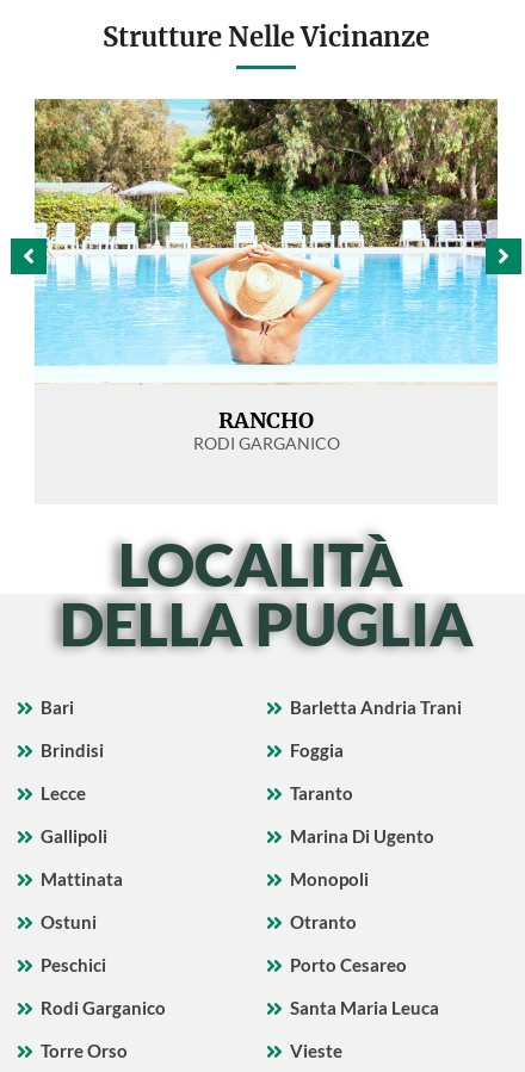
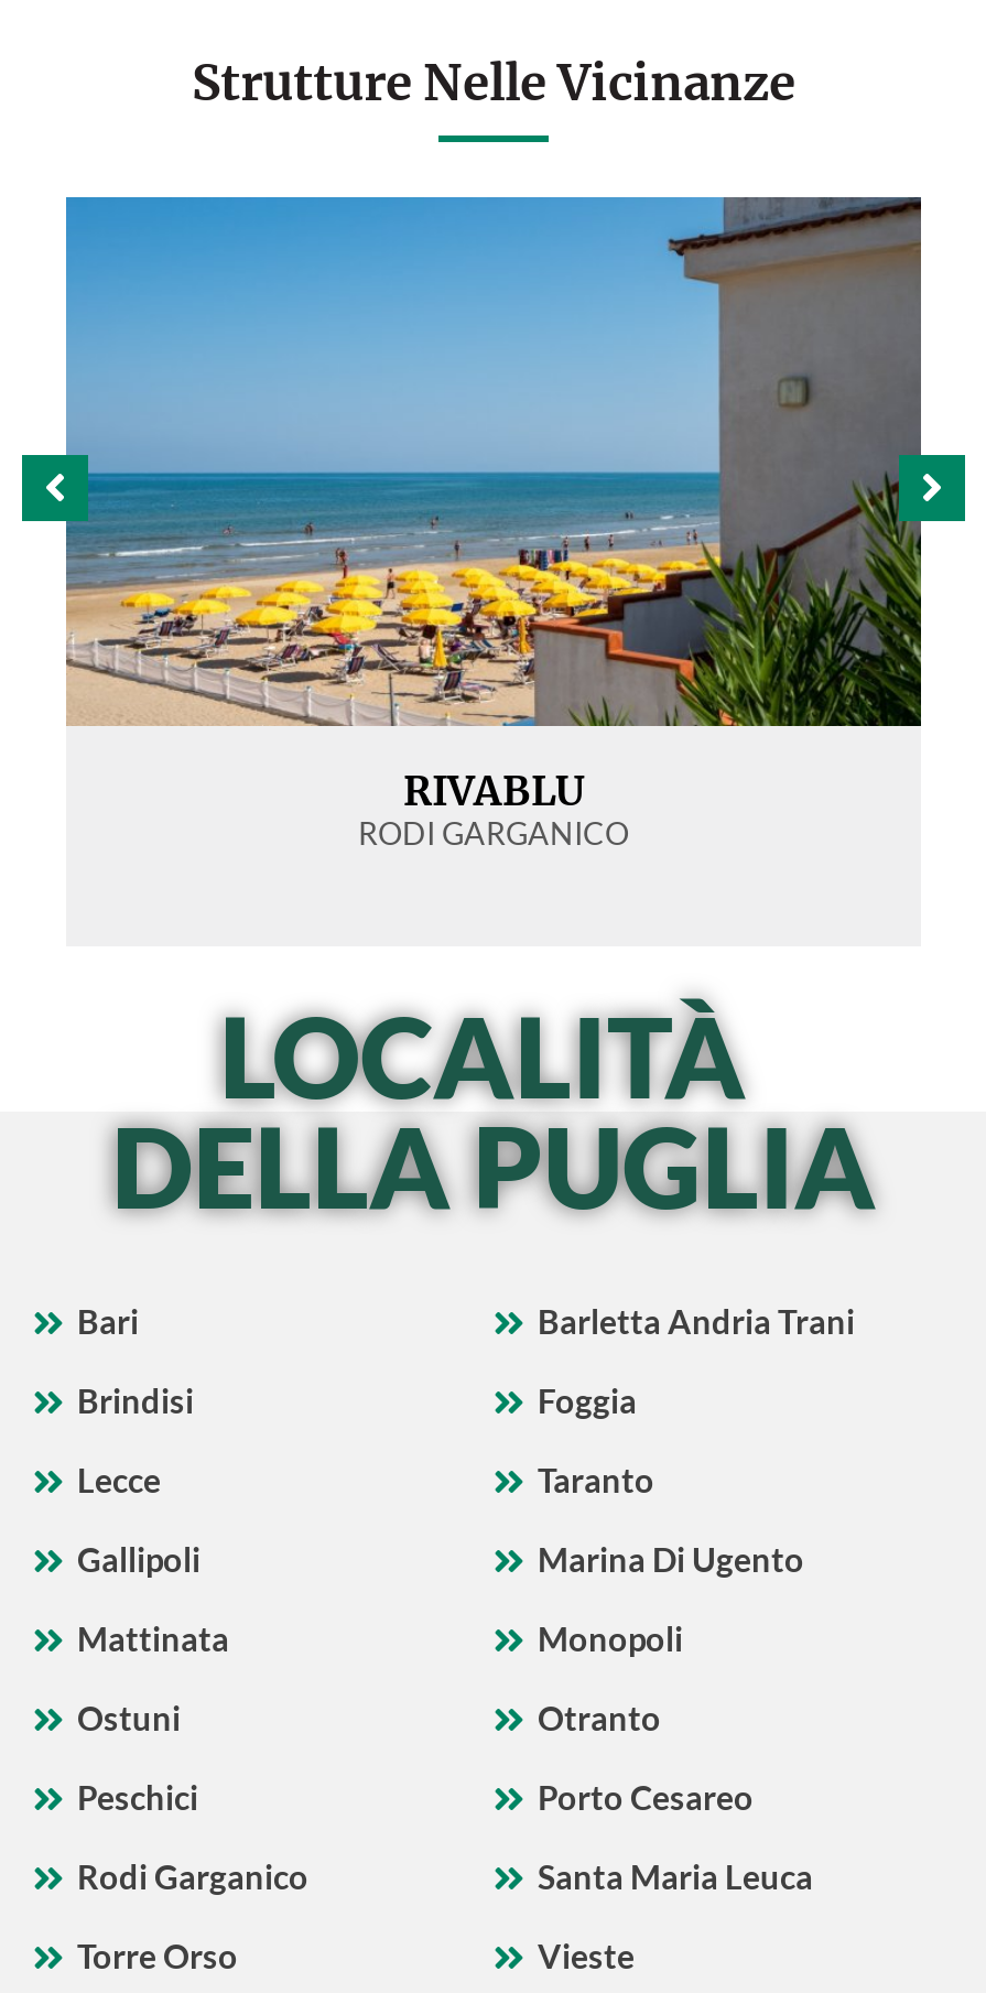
- [image]
- RANCHO
+ [image]
+ RIVABLU
